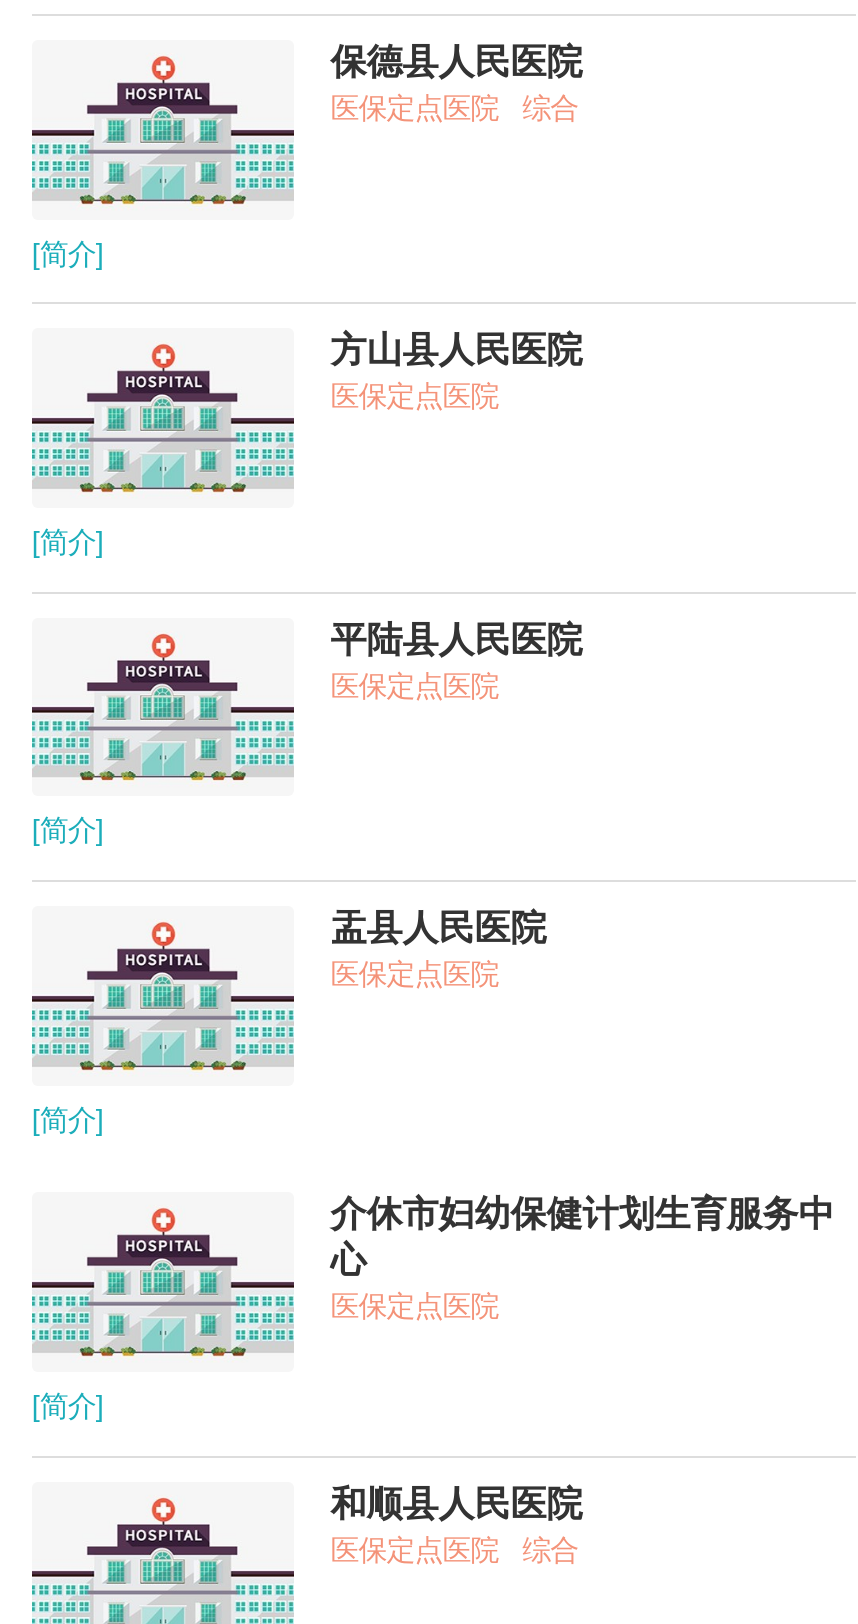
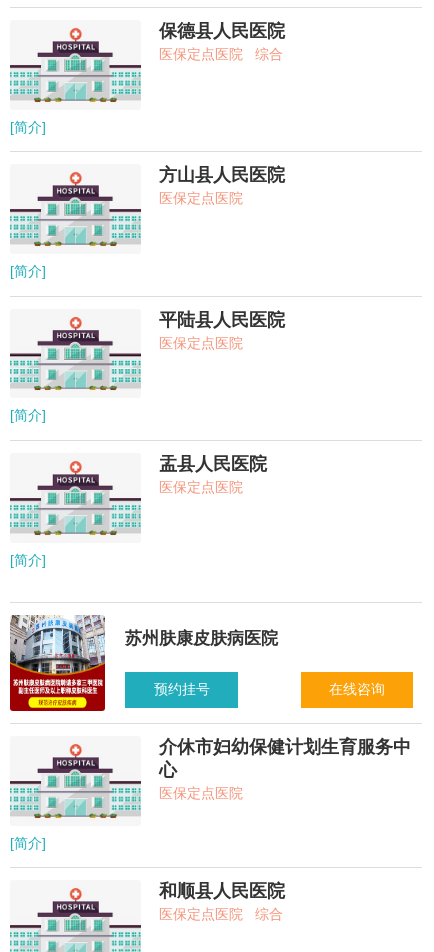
+ [image]
+ 苏州肤康皮肤病医院
+ 预约挂号
+ 在线咨询
